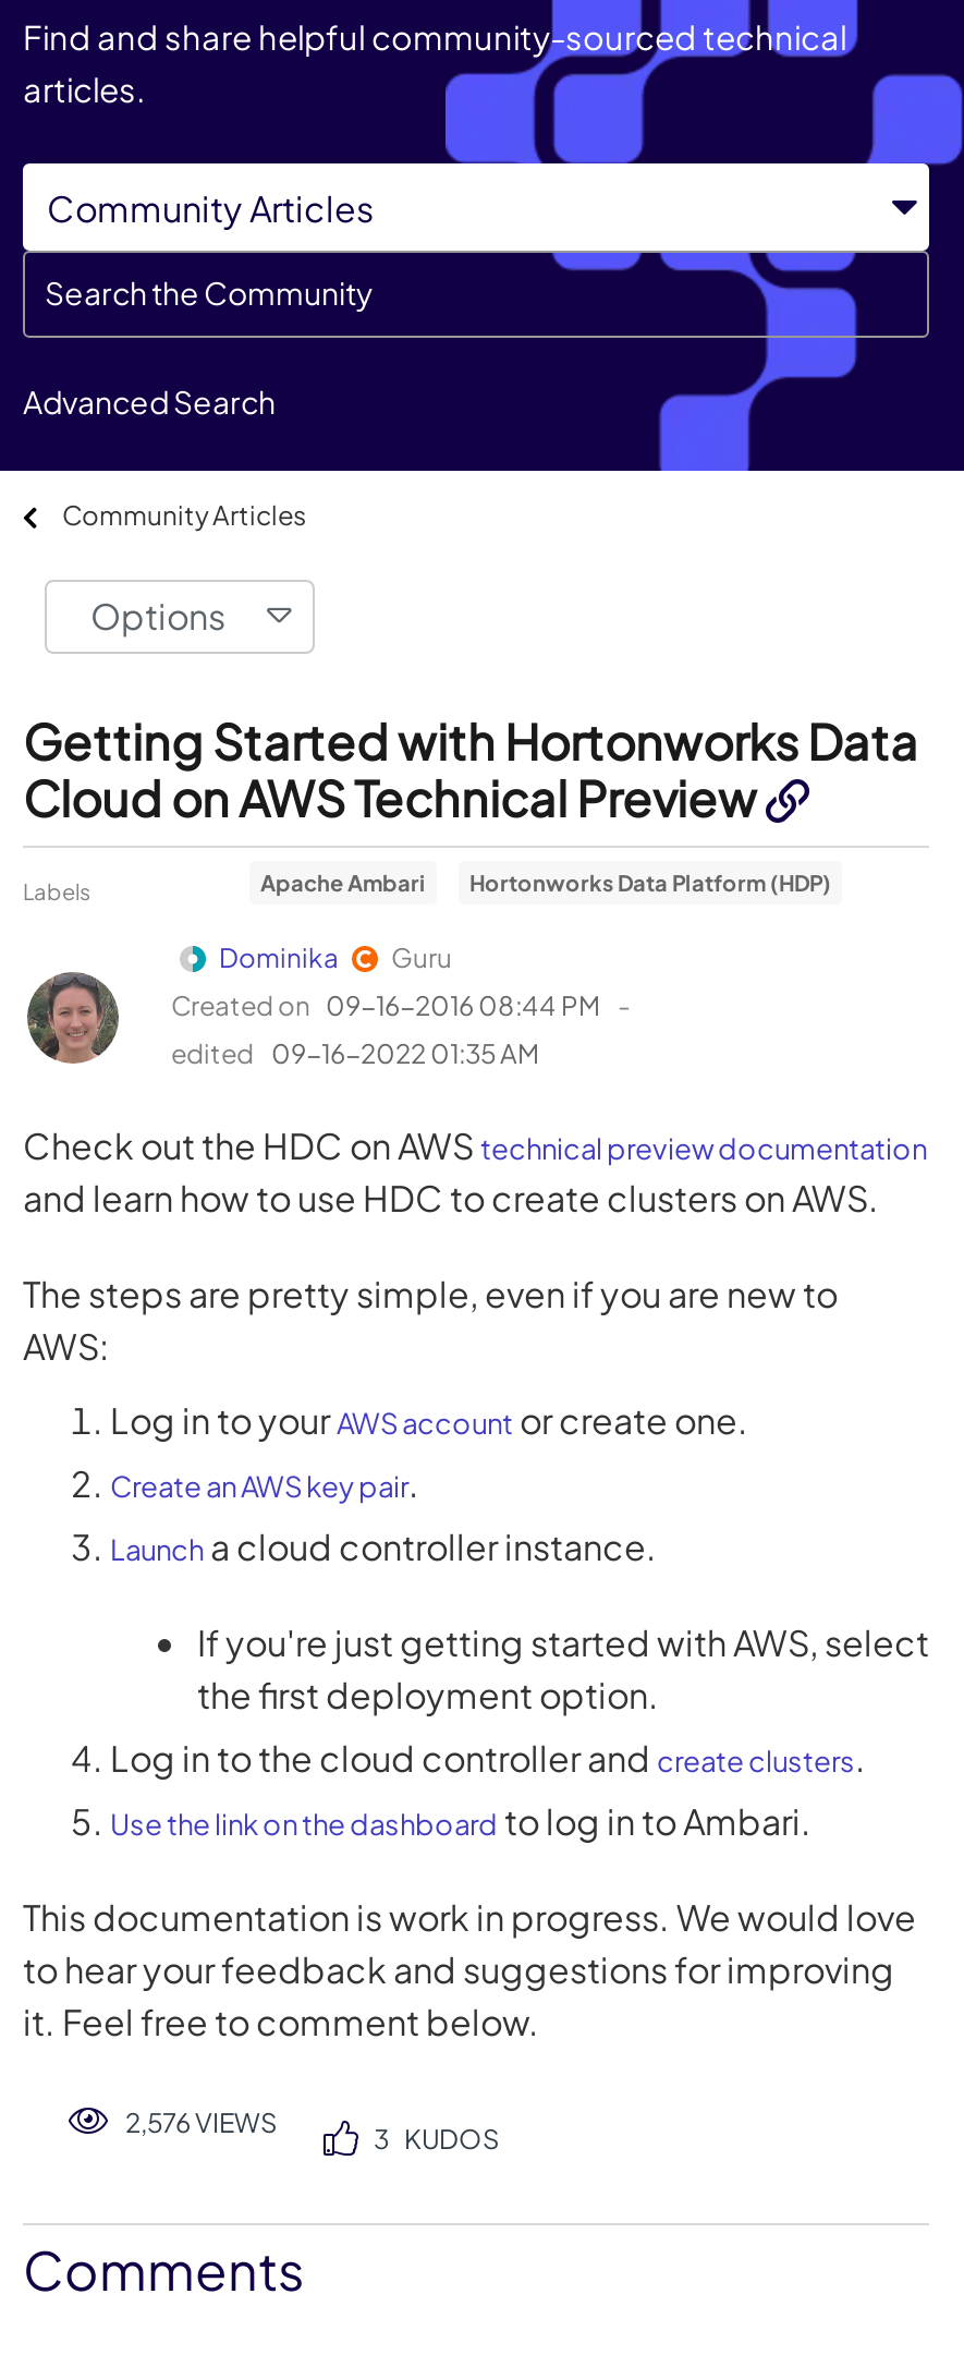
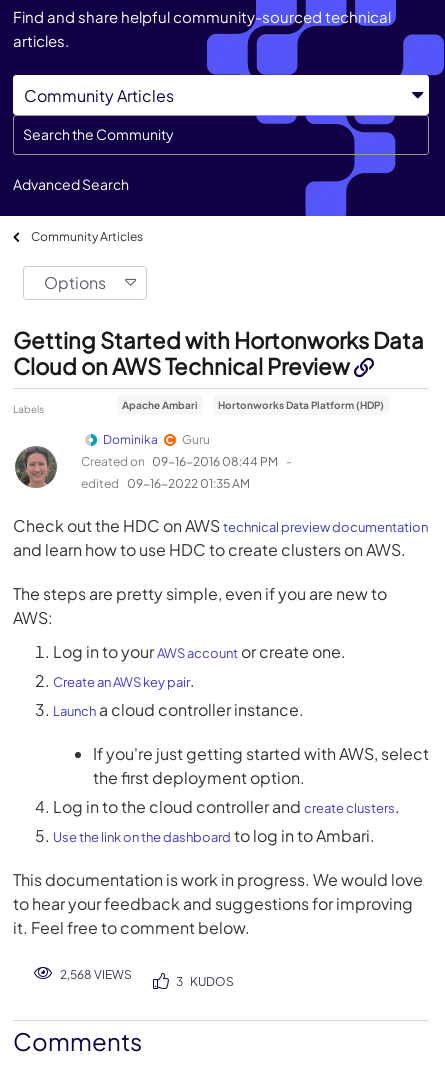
- 2,576 VIEWS
+ 2,568 VIEWS
